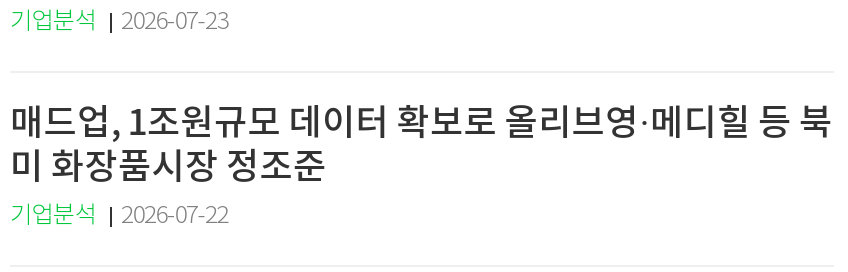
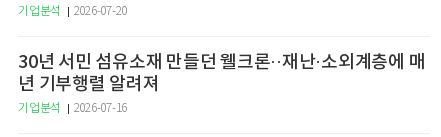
- 기업분석 2026-07-23
+ 기업분석 2026-07-20

- 매드업, 1조원규모 데이터 확보로 올리브영·메디힐 등 북
- 미 화장품시장 정조준
+ 30년 서민 섬유소재 만들던 웰크론··재난·소외계층에 매
+ 년 기부행렬 알려져

- 기업분석 2026-07-22
+ 기업분석 2026-07-16
